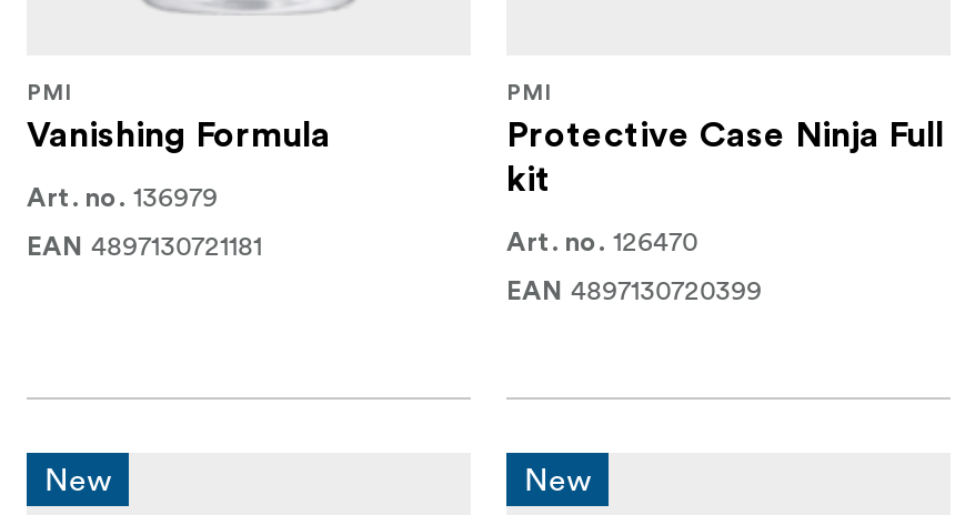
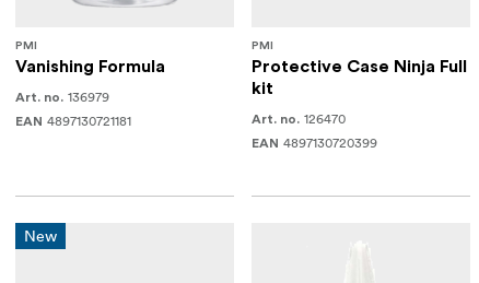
- New
